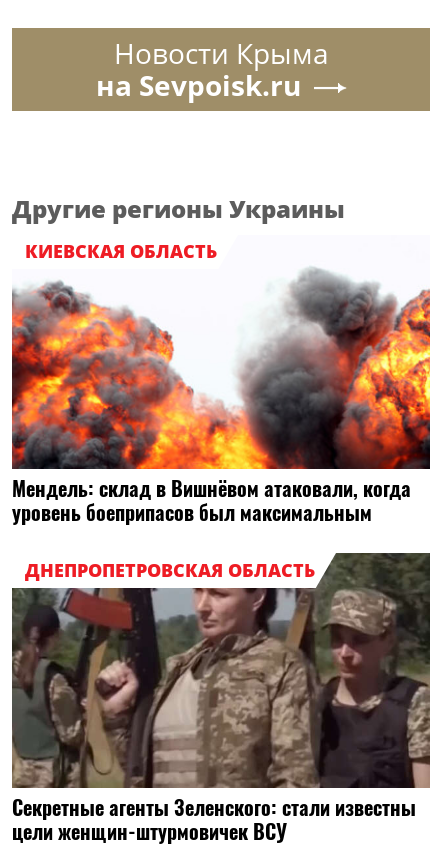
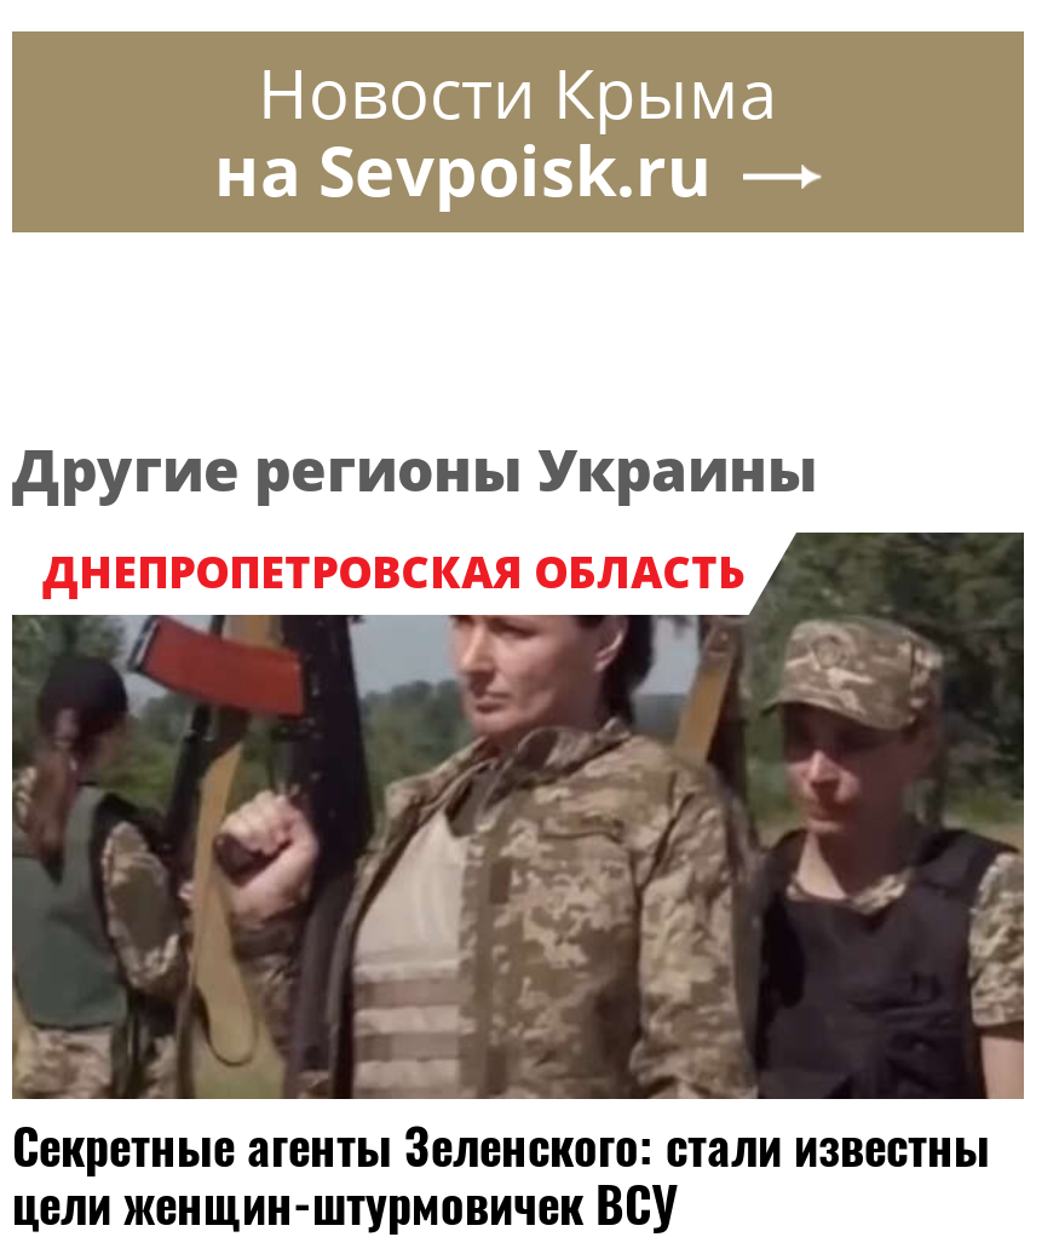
- КИЕВСКАЯ ОБЛАСТЬ

- [image]
- Мендель: склад в Вишнёвом атаковали, когда
- уровень боеприпасов был максимальным
